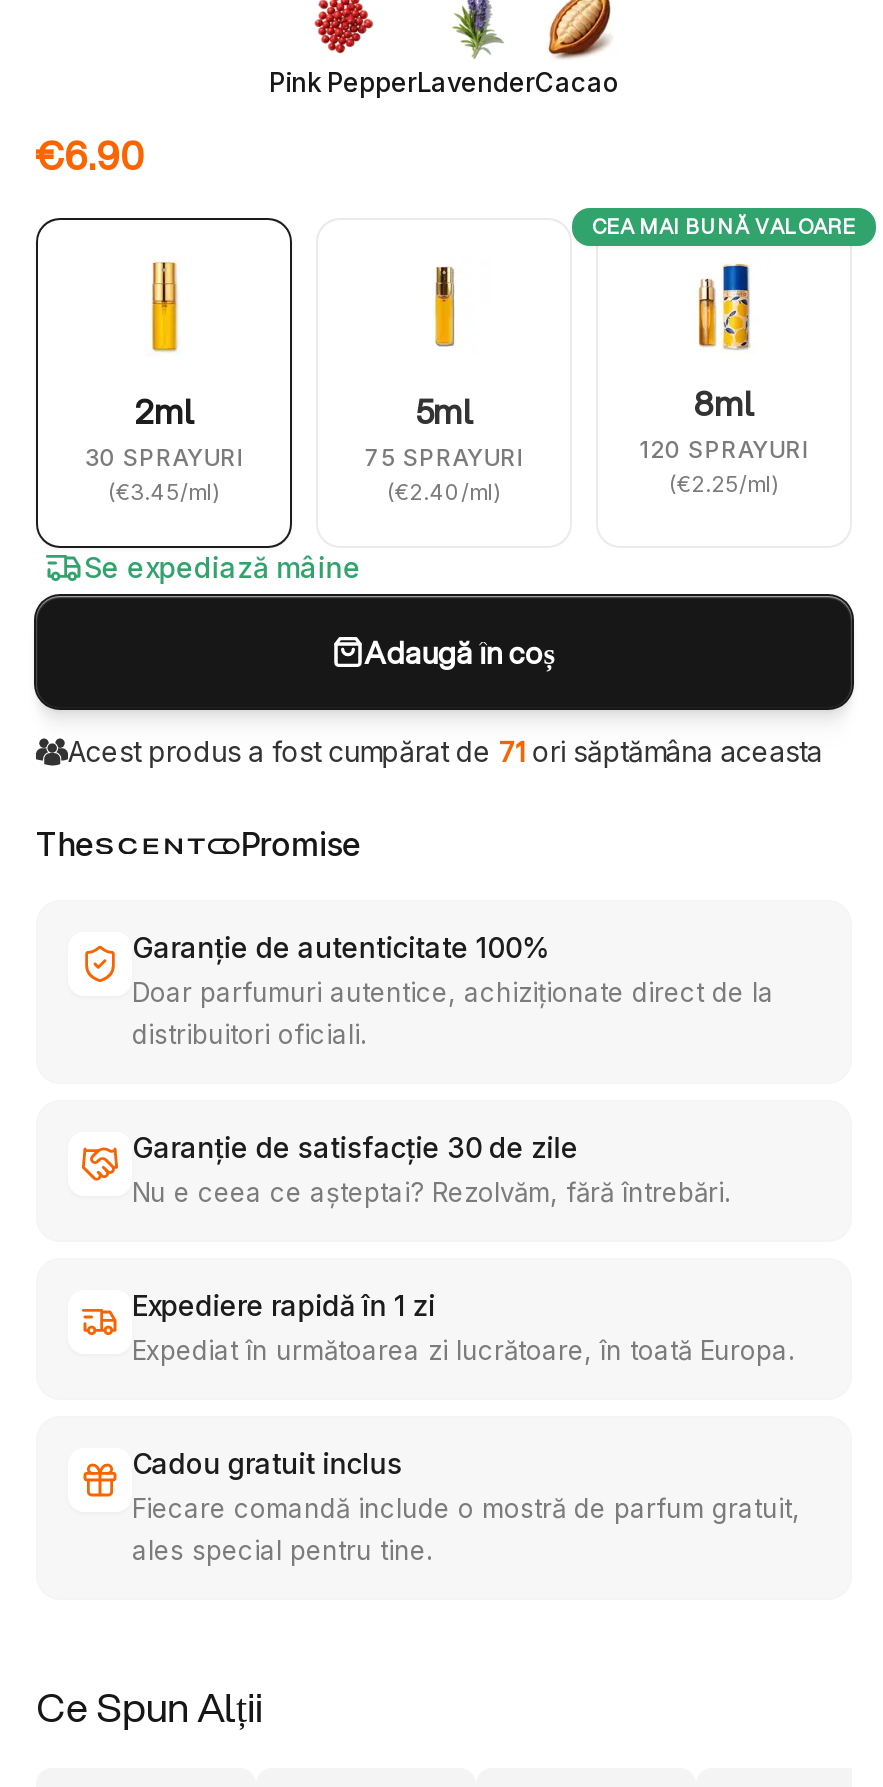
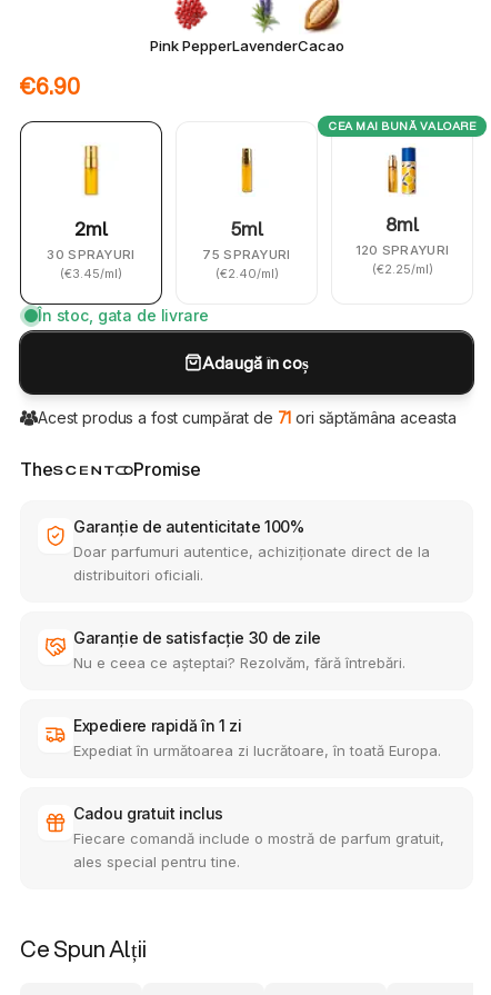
- Se expediază mâine
+ În stoc, gata de livrare
